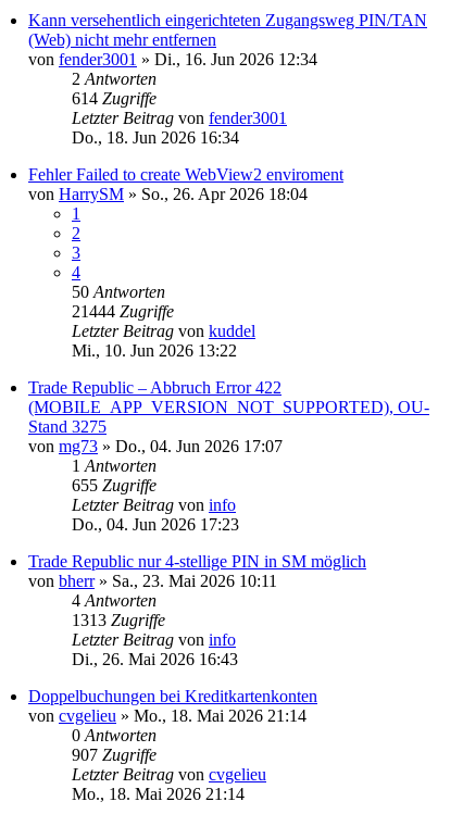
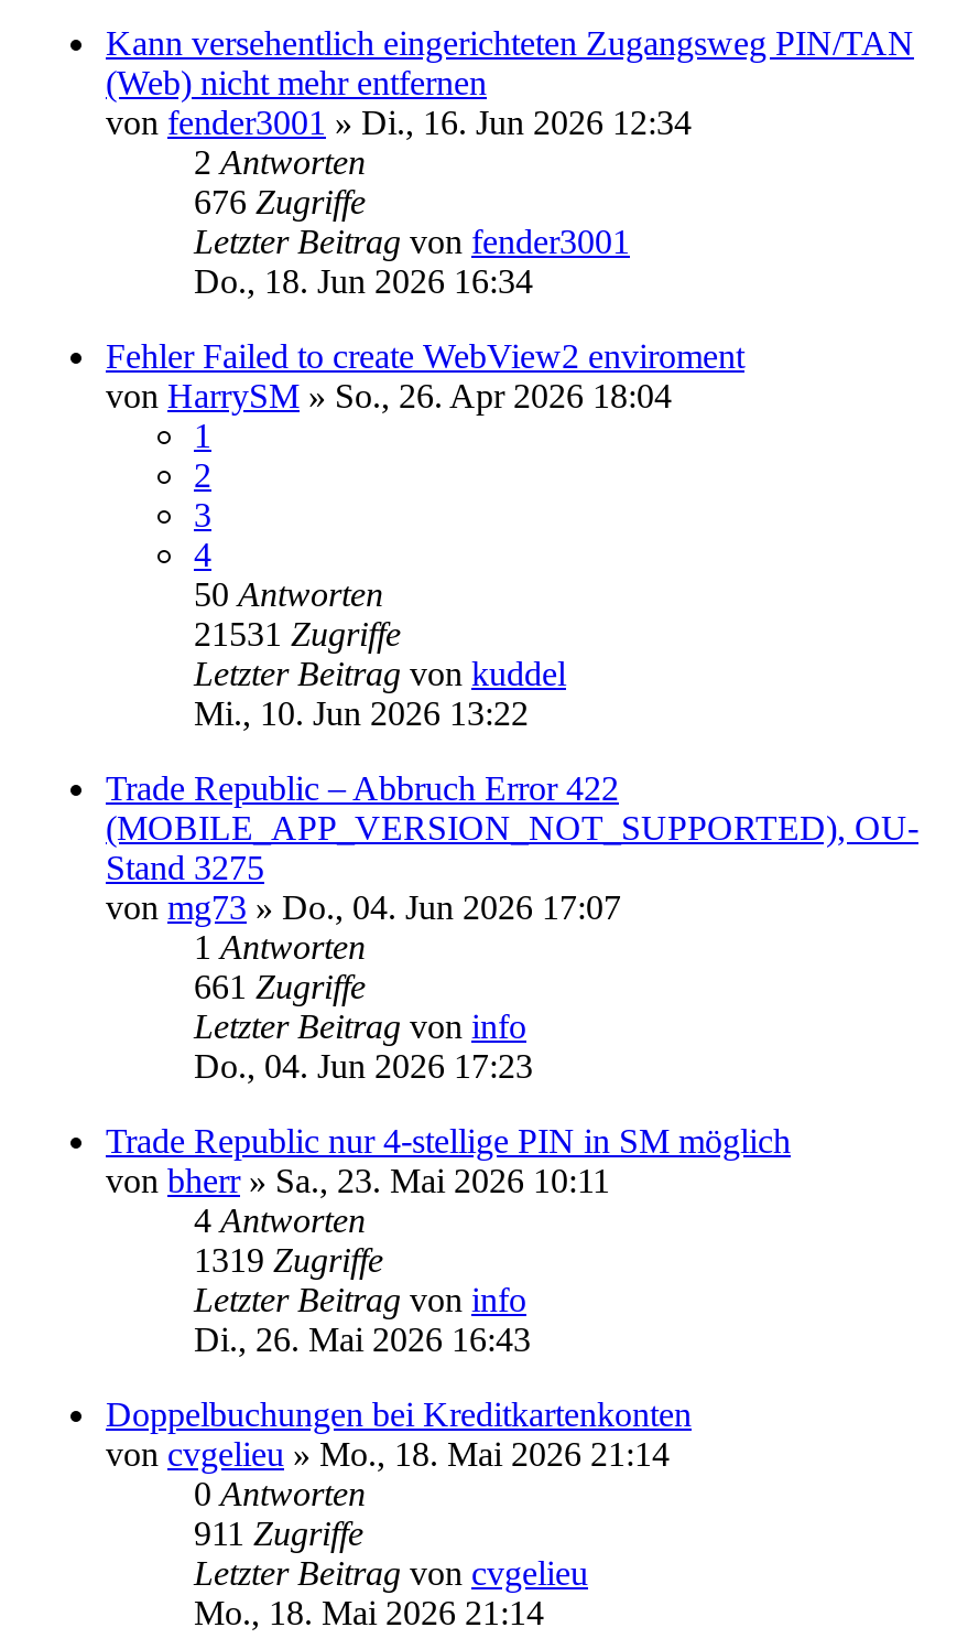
- 614 Zugriffe
+ 676 Zugriffe

- 21444 Zugriffe
+ 21531 Zugriffe

- 655 Zugriffe
+ 661 Zugriffe

- 1313 Zugriffe
+ 1319 Zugriffe

- 907 Zugriffe
+ 911 Zugriffe
